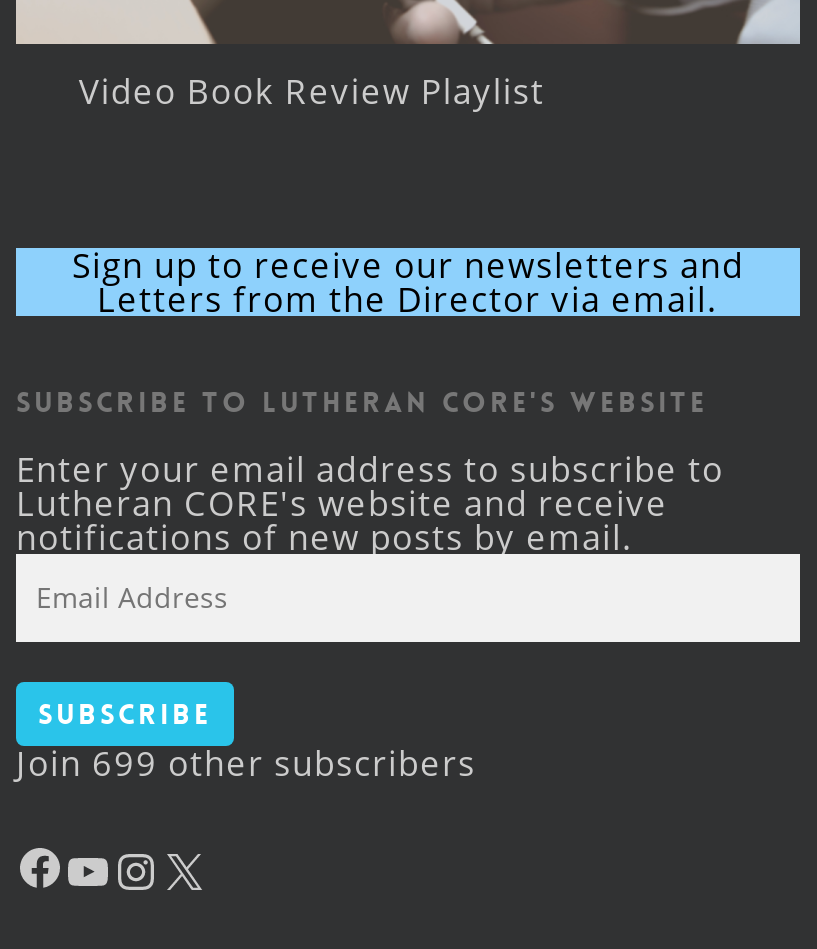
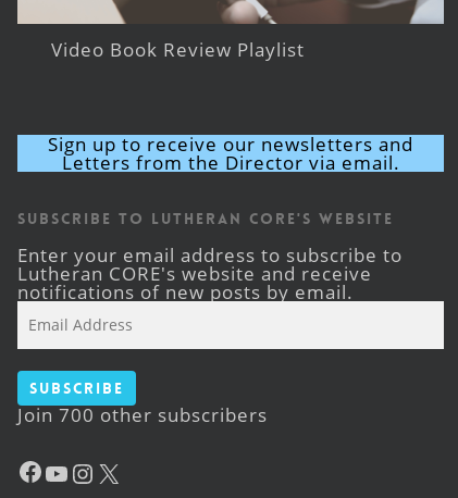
- Join 699 other subscribers
+ Join 700 other subscribers
